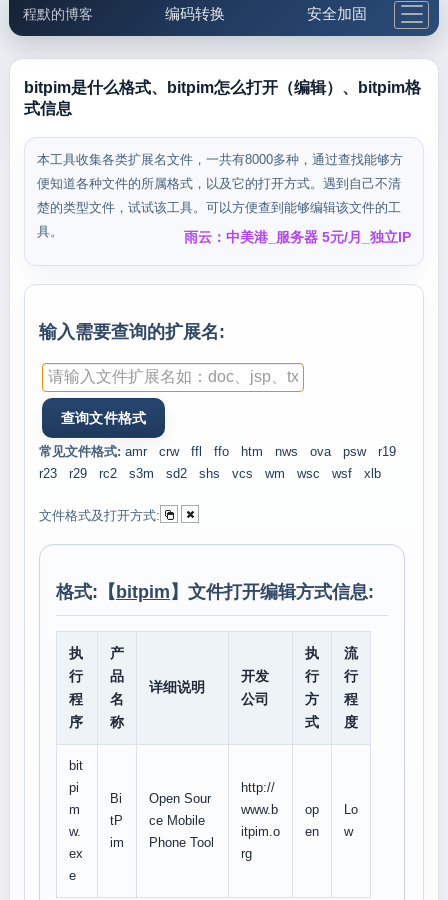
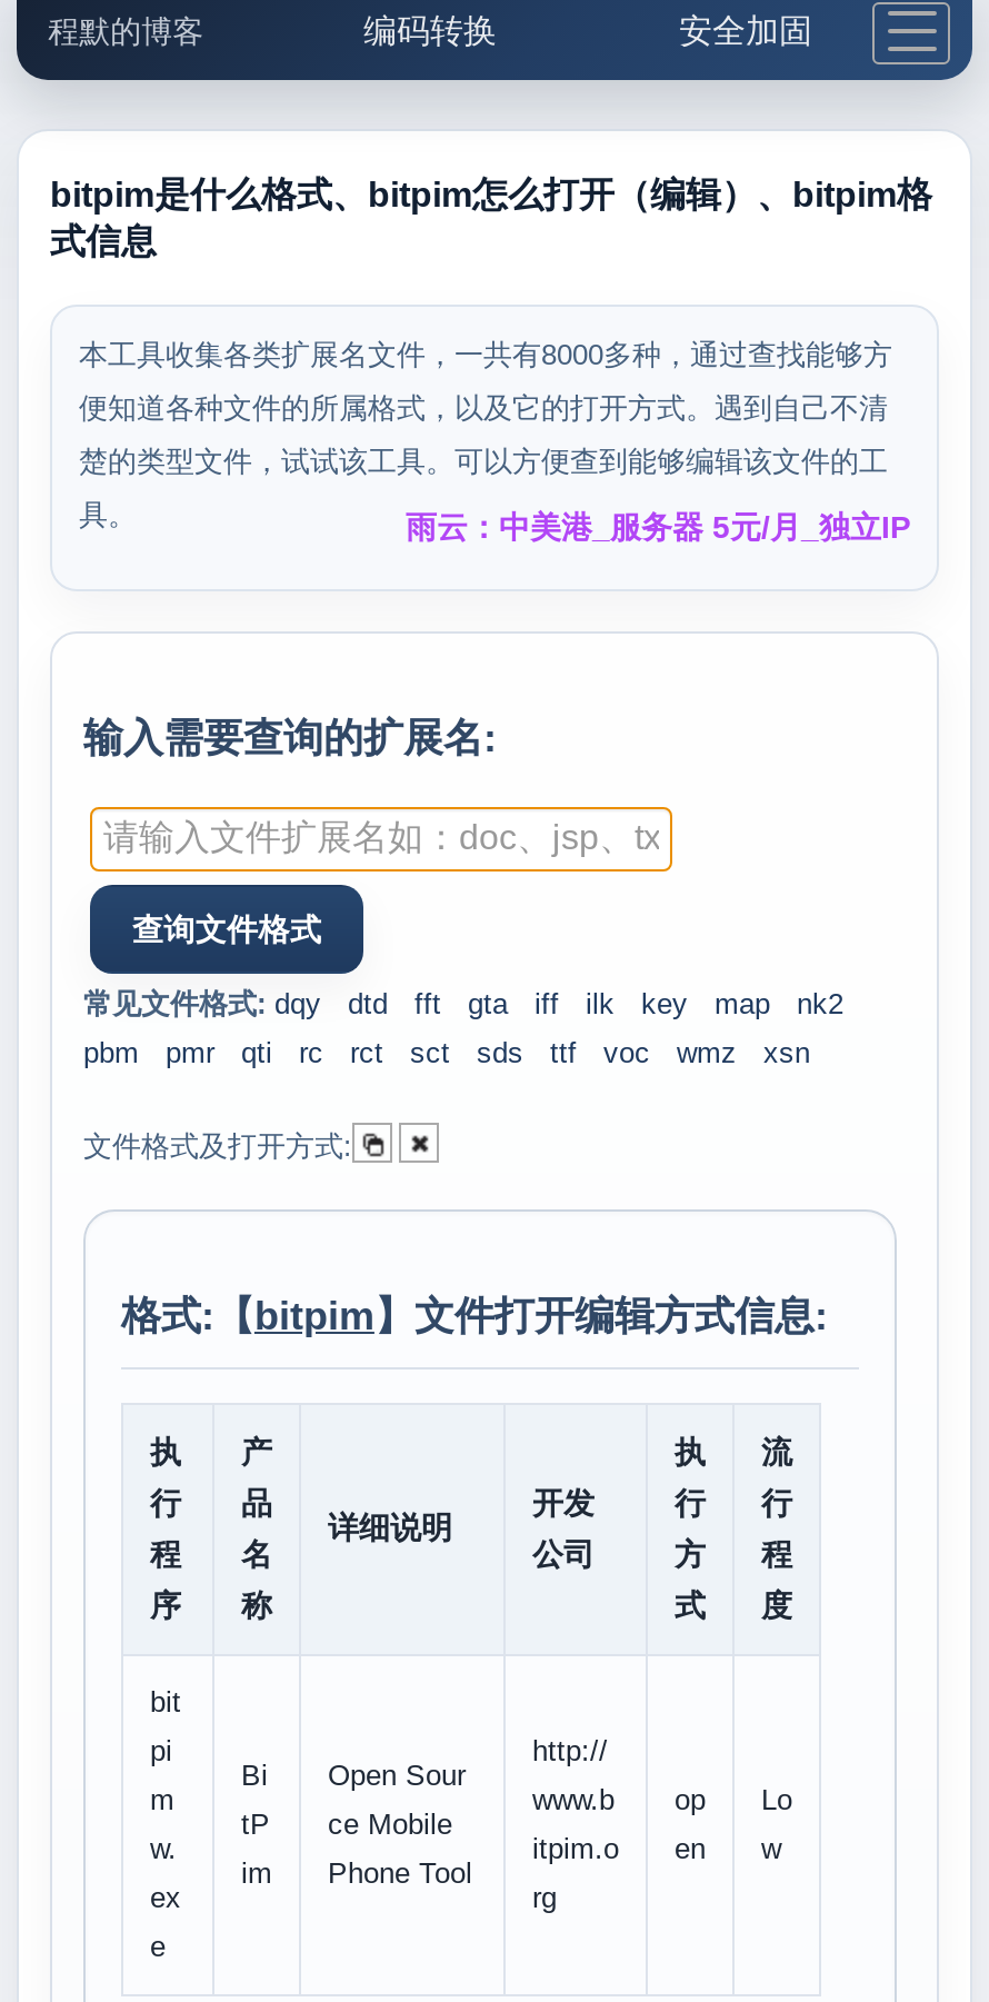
- 常见文件格式: amr
- crw
- ffl
- ffo
- htm
- nws
- ova
- psw
- r19
+ 常见文件格式: dqy
+ dtd
+ fft
+ gta
+ iff
+ ilk
+ key
+ map
+ nk2

- r23
- r29
- rc2
- s3m
- sd2
- shs
- vcs
- wm
- wsc
- wsf
- xlb
+ pbm
+ pmr
+ qti
+ rc
+ rct
+ sct
+ sds
+ ttf
+ voc
+ wmz
+ xsn
